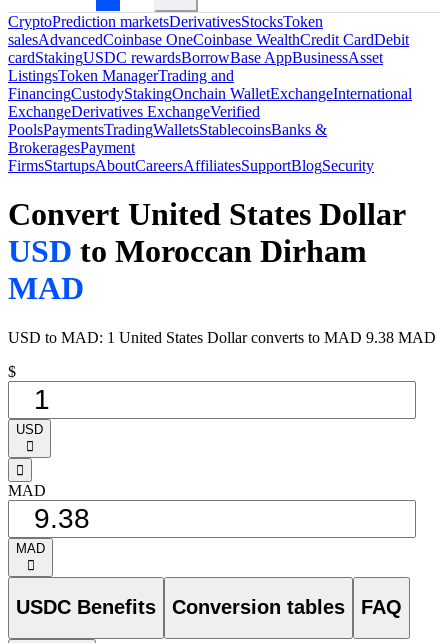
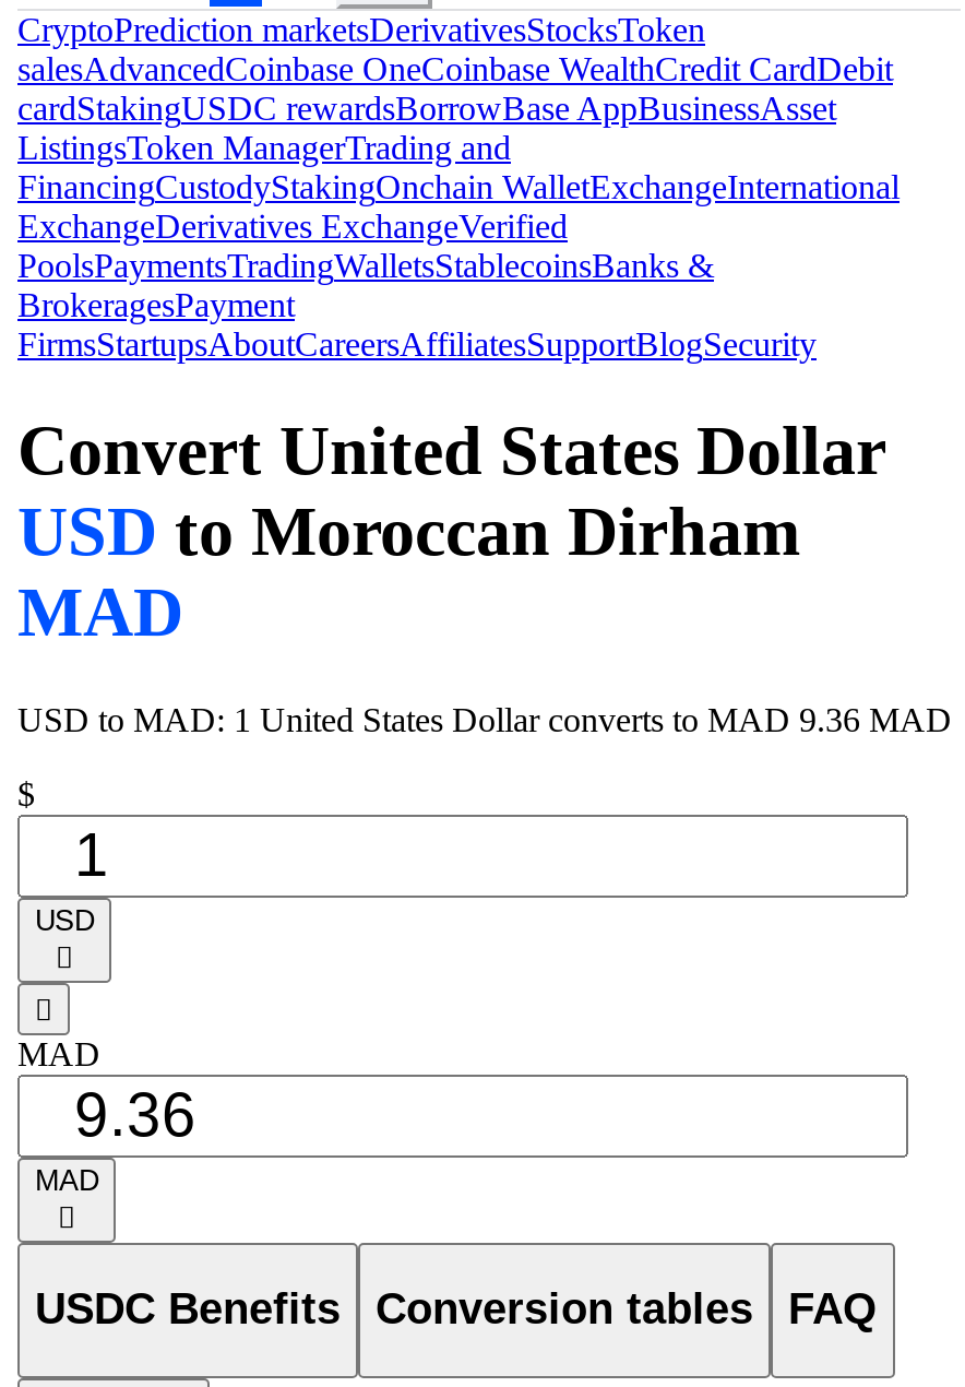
- USD to MAD: 1 United States Dollar converts to MAD 9.38 MAD
+ USD to MAD: 1 United States Dollar converts to MAD 9.36 MAD
